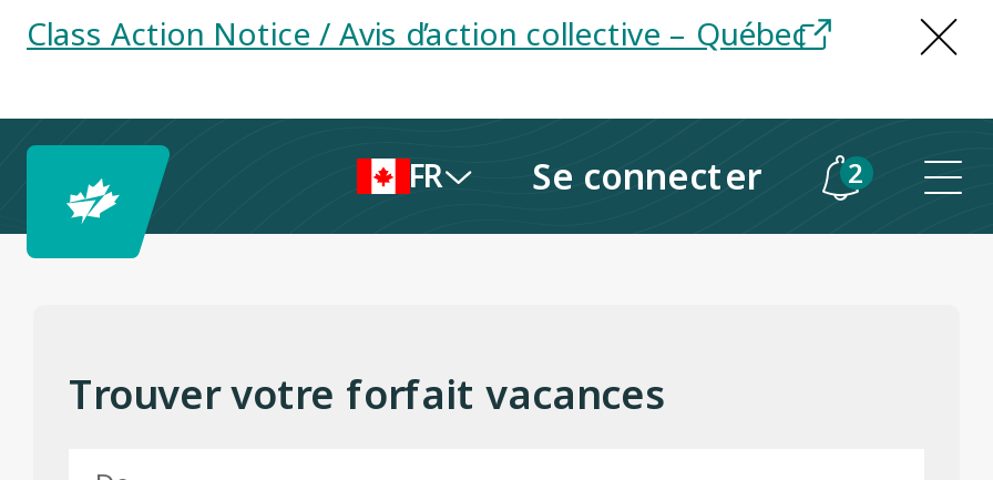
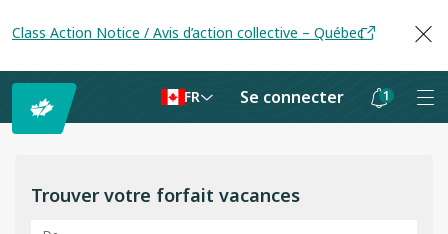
- 2
+ 1
